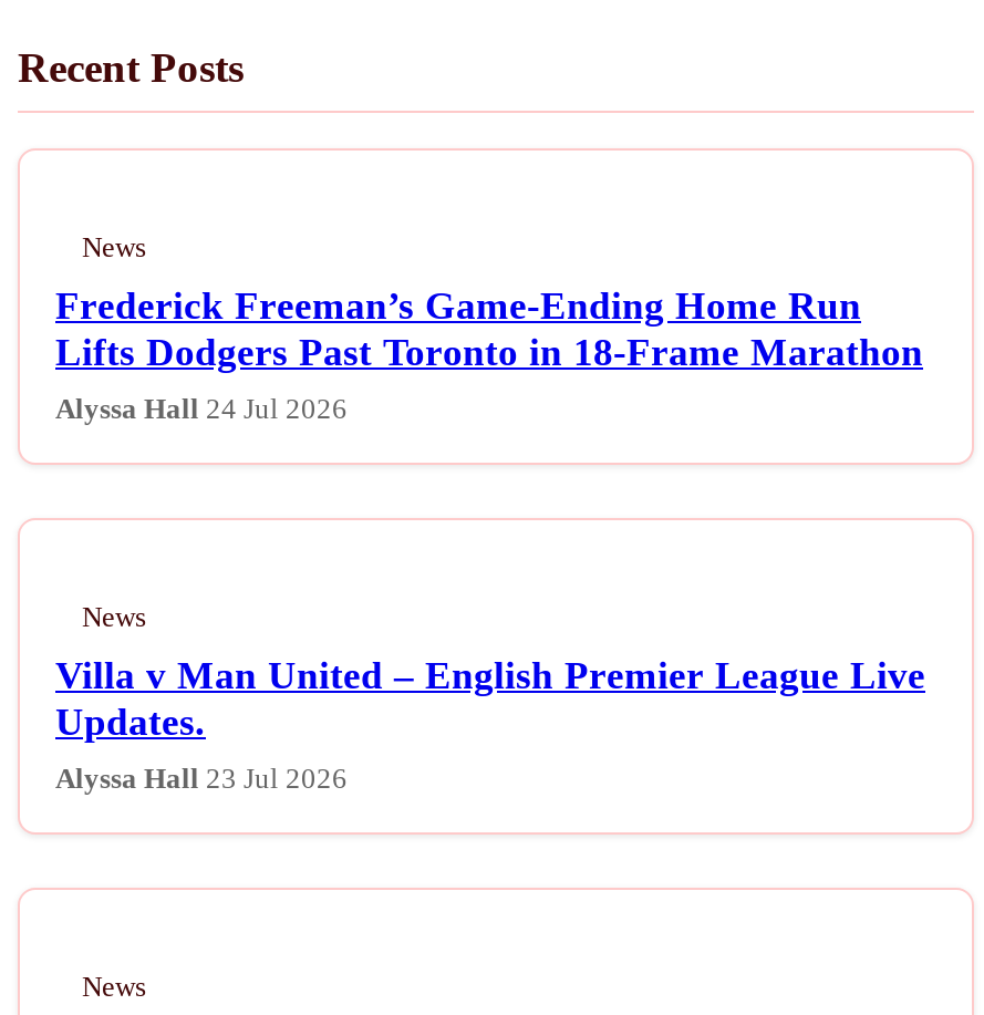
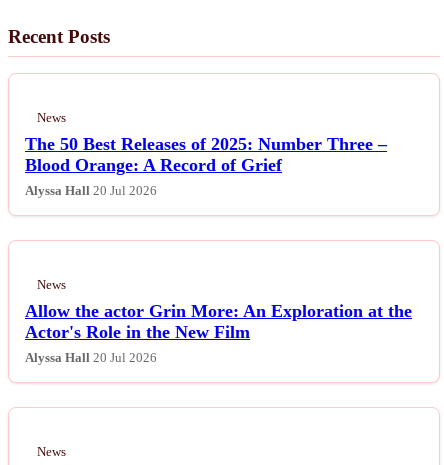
- Frederick Freeman’s Game-Ending Home Run
- Lifts Dodgers Past Toronto in 18-Frame Marathon
- Alyssa Hall 24 Jul 2026
+ The 50 Best Releases of 2025: Number Three –
+ Blood Orange: A Record of Grief
+ Alyssa Hall 20 Jul 2026

- Villa v Man United – English Premier League Live
- Updates.
- Alyssa Hall 23 Jul 2026
+ Allow the actor Grin More: An Exploration at the
+ Actor's Role in the New Film
+ Alyssa Hall 20 Jul 2026
